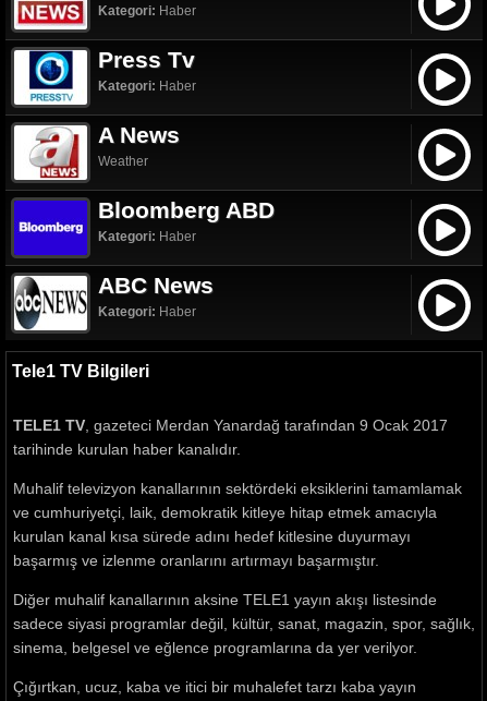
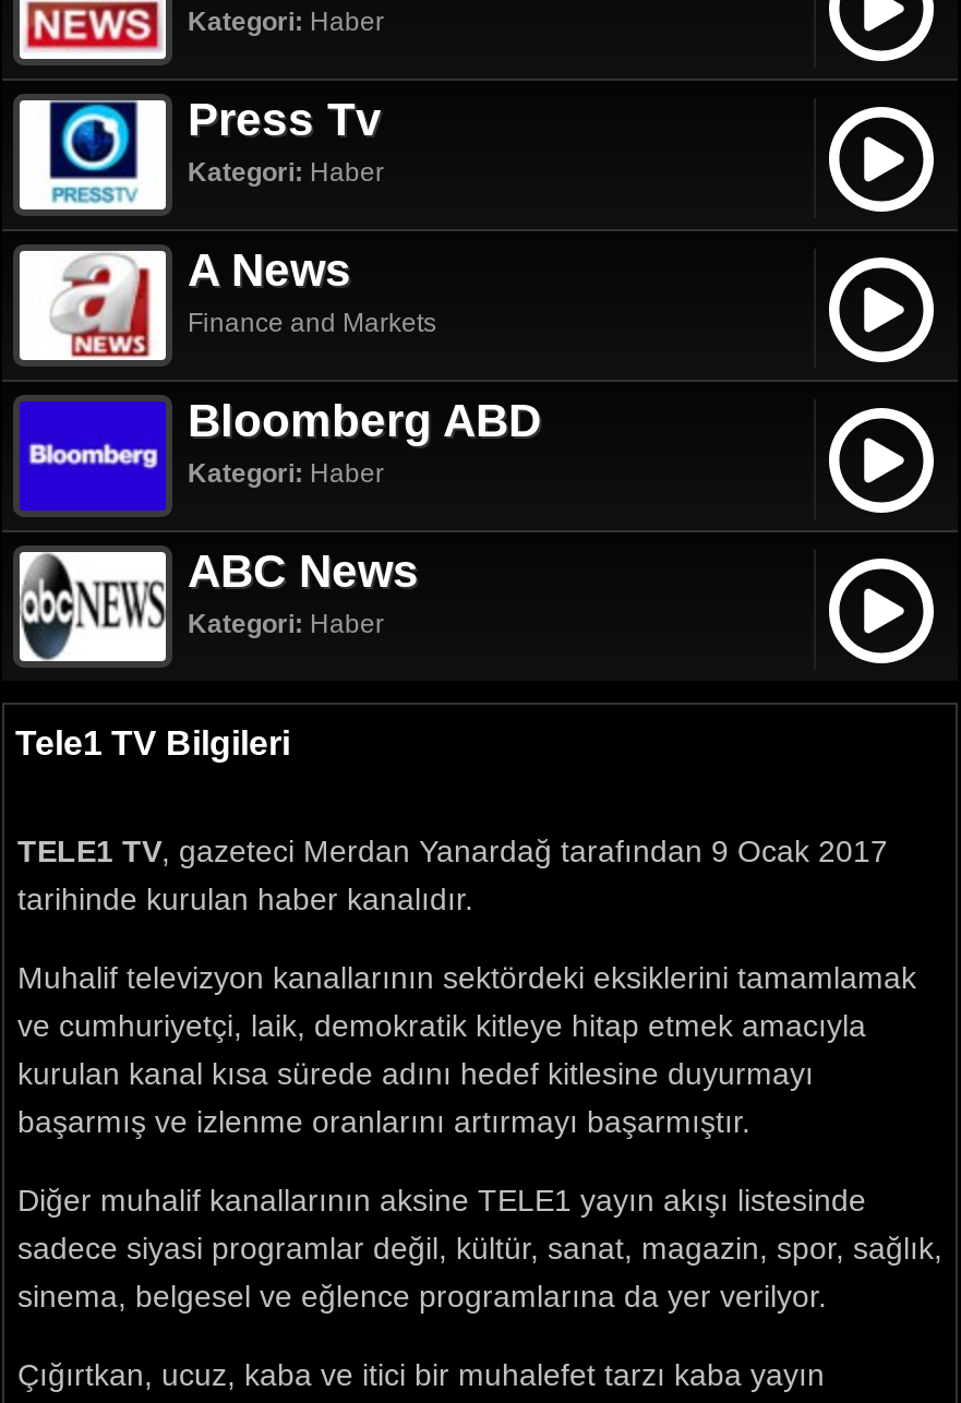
- Weather
+ Finance and Markets
